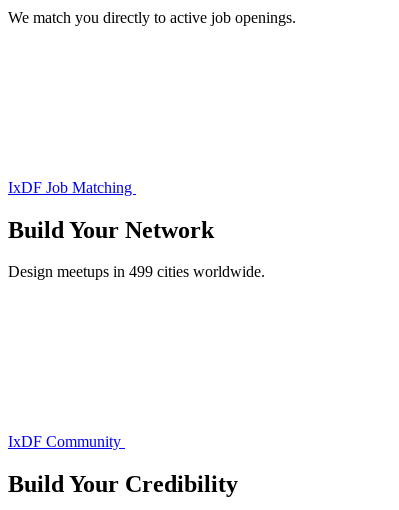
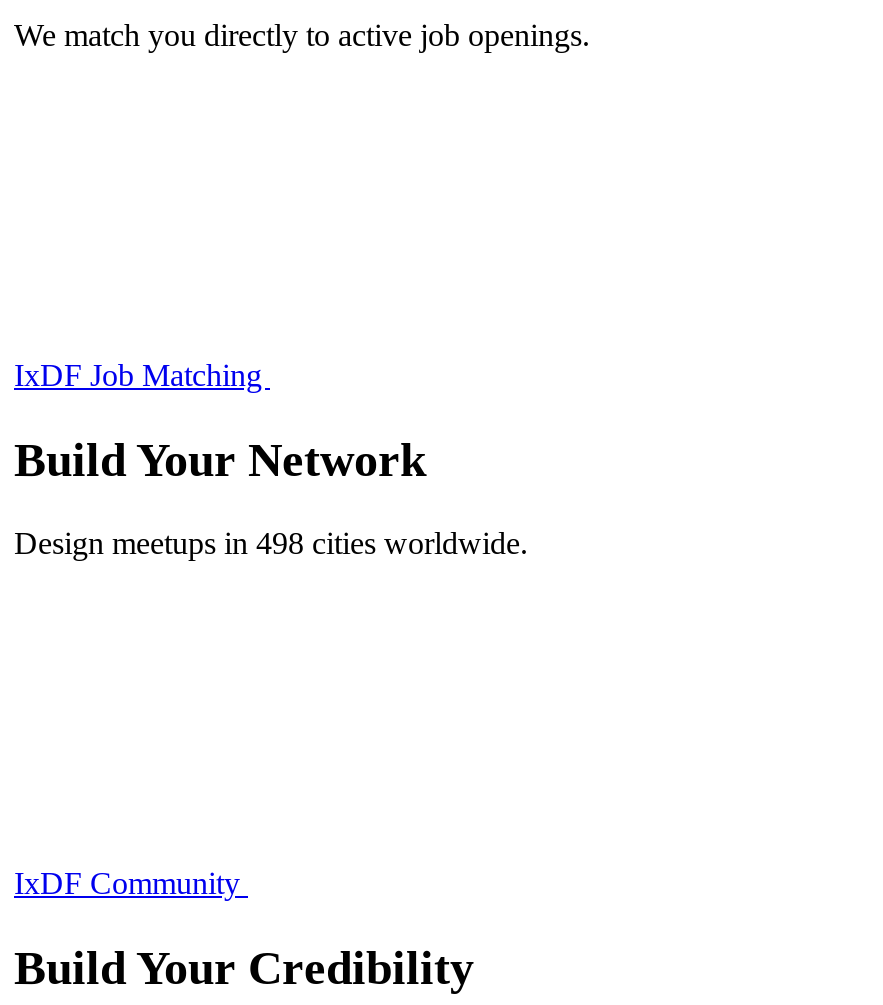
- Design meetups in 499 cities worldwide.
+ Design meetups in 498 cities worldwide.
